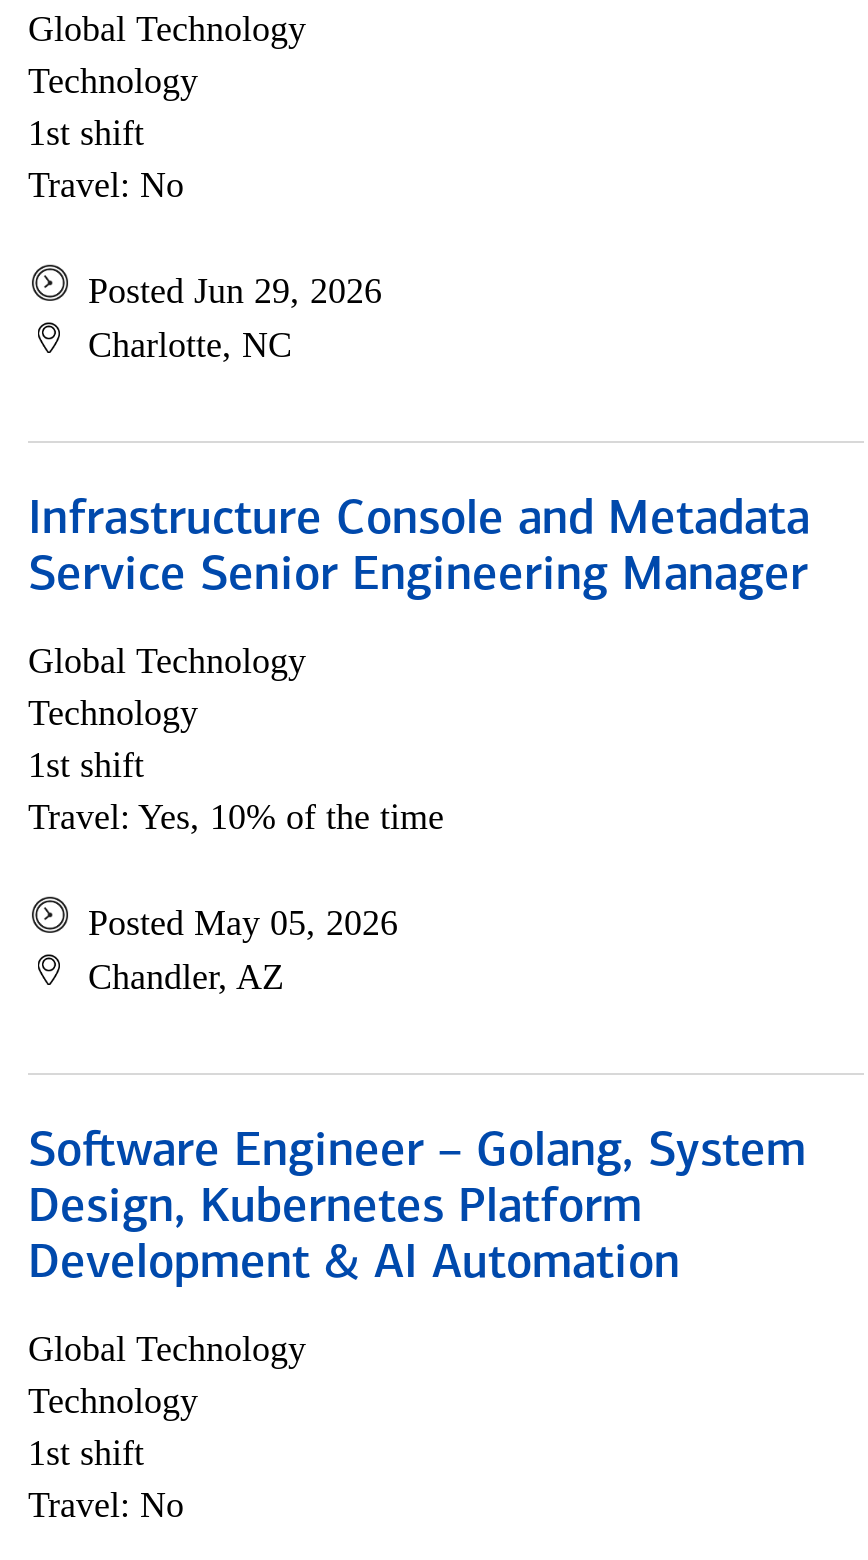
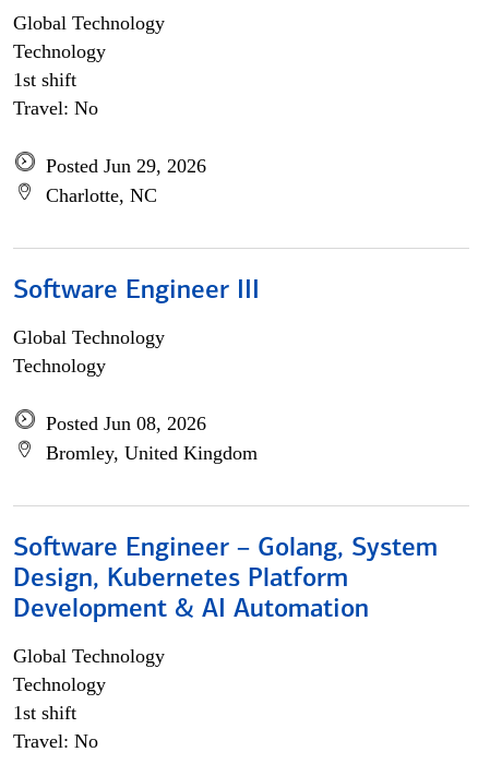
- Infrastructure Console and Metadata
- Service Senior Engineering Manager
+ Software Engineer III

- 1st shift
- Travel: Yes, 10% of the time
- Posted May 05, 2026
- Chandler, AZ
+ Posted Jun 08, 2026
+ Bromley, United Kingdom
